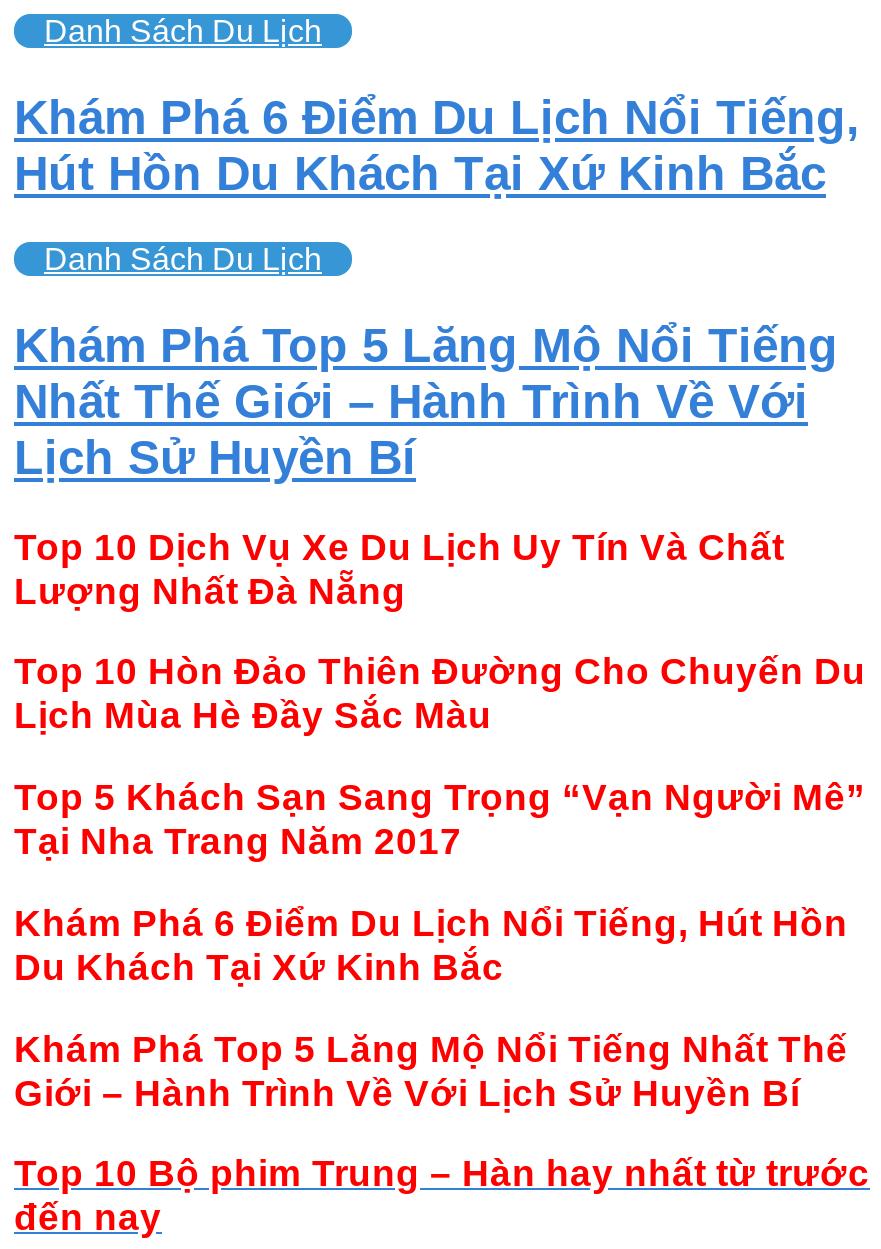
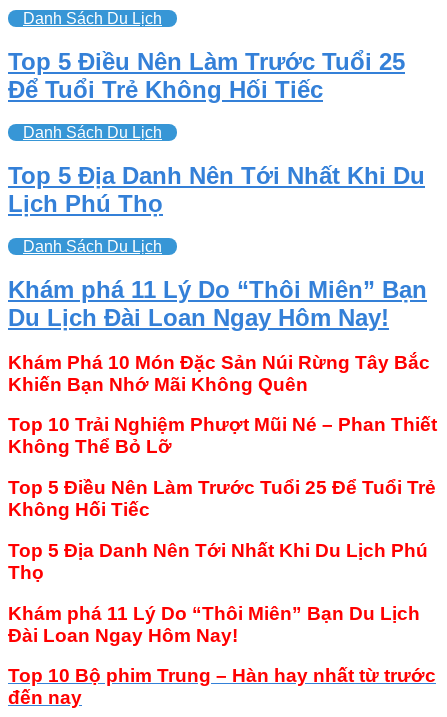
- Khám Phá 6 Điểm Du Lịch Nổi Tiếng,
- Hút Hồn Du Khách Tại Xứ Kinh Bắc
+ Top 5 Điều Nên Làm Trước Tuổi 25
+ Để Tuổi Trẻ Không Hối Tiếc

- Khám Phá Top 5 Lăng Mộ Nổi Tiếng
- Nhất Thế Giới – Hành Trình Về Với
- Lịch Sử Huyền Bí
- Top 10 Dịch Vụ Xe Du Lịch Uy Tín Và Chất
- Lượng Nhất Đà Nẵng
- Top 10 Hòn Đảo Thiên Đường Cho Chuyến Du
- Lịch Mùa Hè Đầy Sắc Màu
- Top 5 Khách Sạn Sang Trọng “Vạn Người Mê”
- Tại Nha Trang Năm 2017
- Khám Phá 6 Điểm Du Lịch Nổi Tiếng, Hút Hồn
- Du Khách Tại Xứ Kinh Bắc
- Khám Phá Top 5 Lăng Mộ Nổi Tiếng Nhất Thế
- Giới – Hành Trình Về Với Lịch Sử Huyền Bí
+ Top 5 Địa Danh Nên Tới Nhất Khi Du
+ Lịch Phú Thọ
+ Danh Sách Du Lịch
+ Khám phá 11 Lý Do “Thôi Miên” Bạn
+ Du Lịch Đài Loan Ngay Hôm Nay!
+ Khám Phá 10 Món Đặc Sản Núi Rừng Tây Bắc
+ Khiến Bạn Nhớ Mãi Không Quên
+ Top 10 Trải Nghiệm Phượt Mũi Né – Phan Thiết
+ Không Thể Bỏ Lỡ
+ Top 5 Điều Nên Làm Trước Tuổi 25 Để Tuổi Trẻ
+ Không Hối Tiếc
+ Top 5 Địa Danh Nên Tới Nhất Khi Du Lịch Phú
+ Thọ
+ Khám phá 11 Lý Do “Thôi Miên” Bạn Du Lịch
+ Đài Loan Ngay Hôm Nay!
